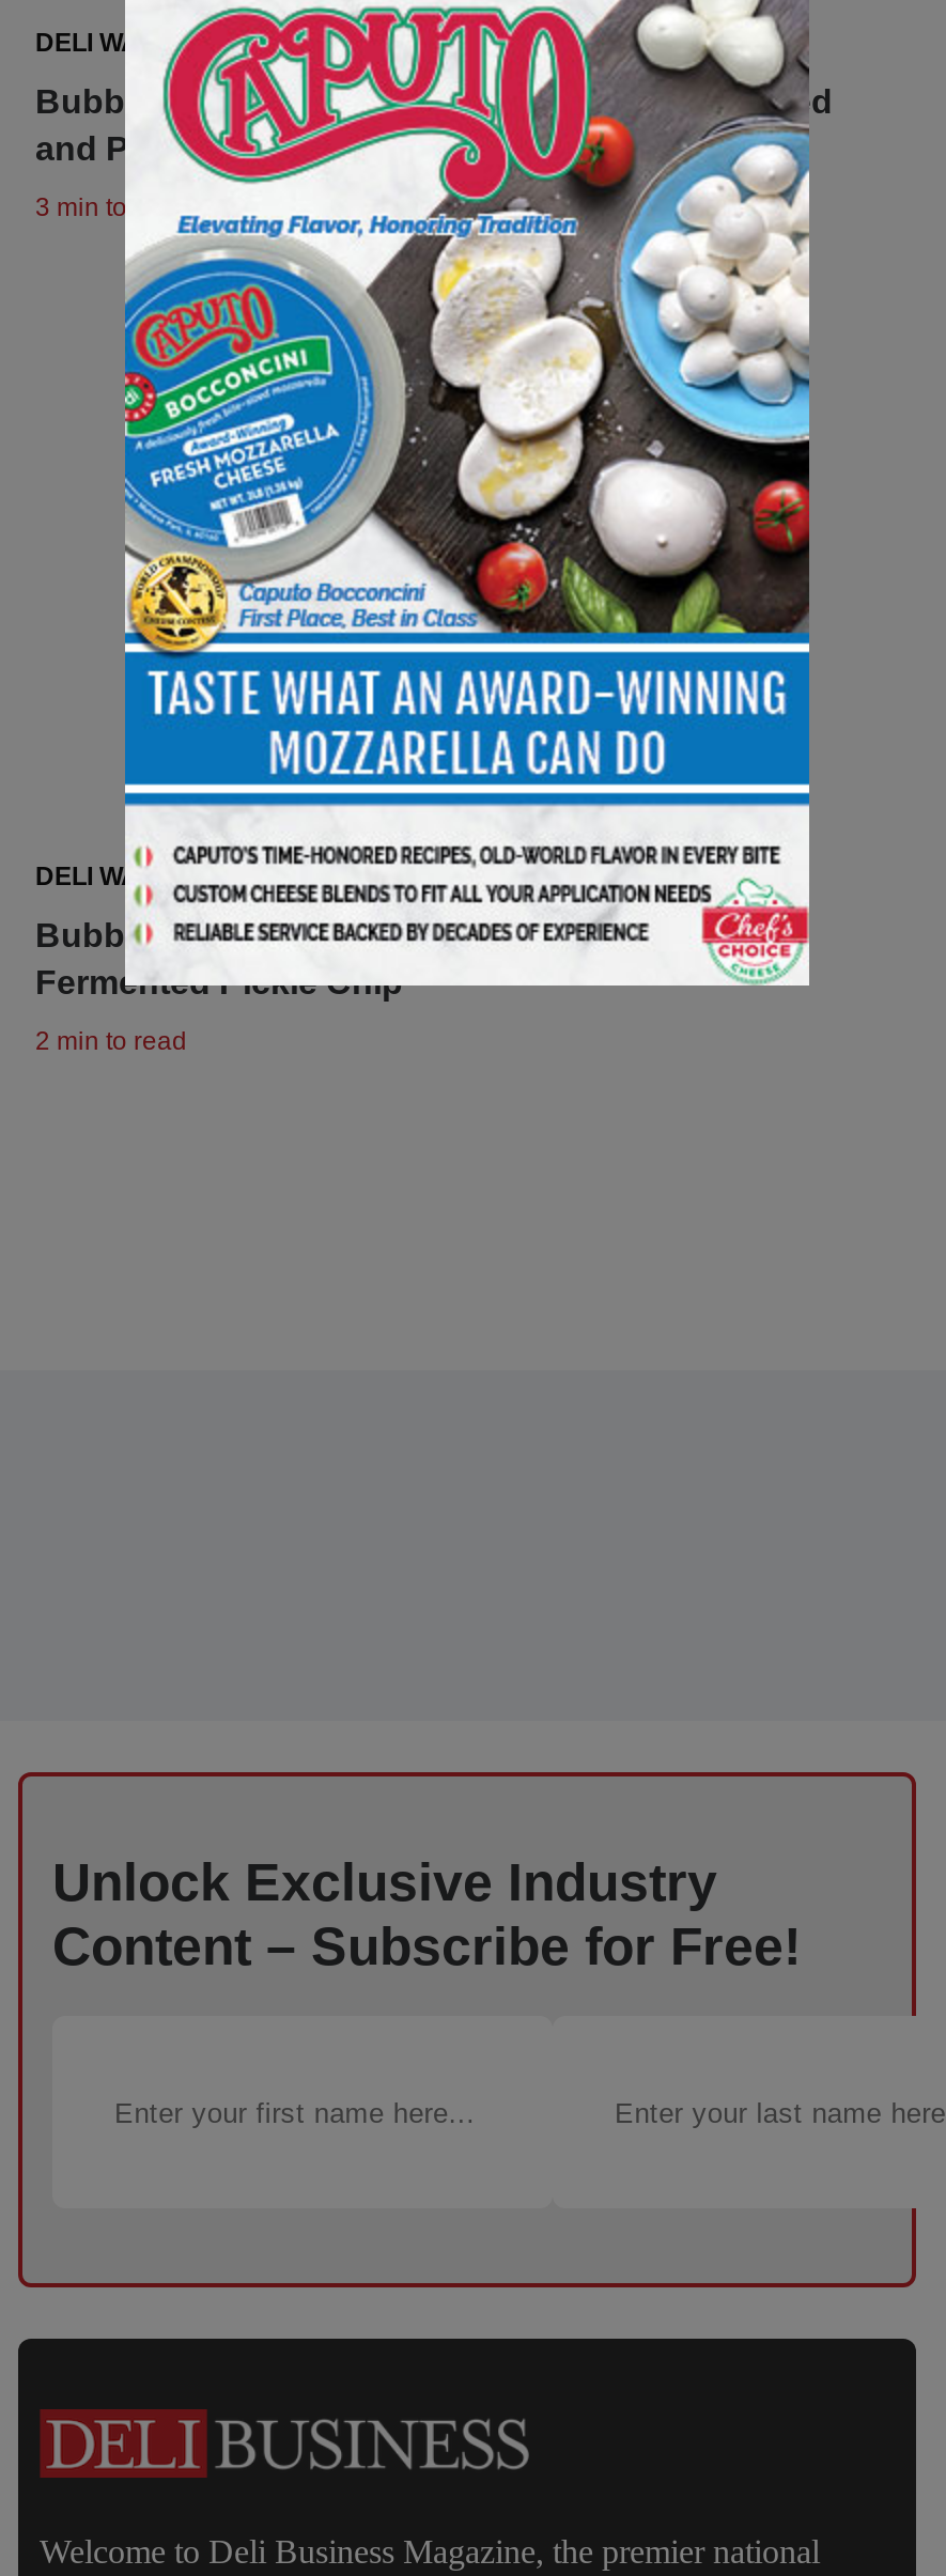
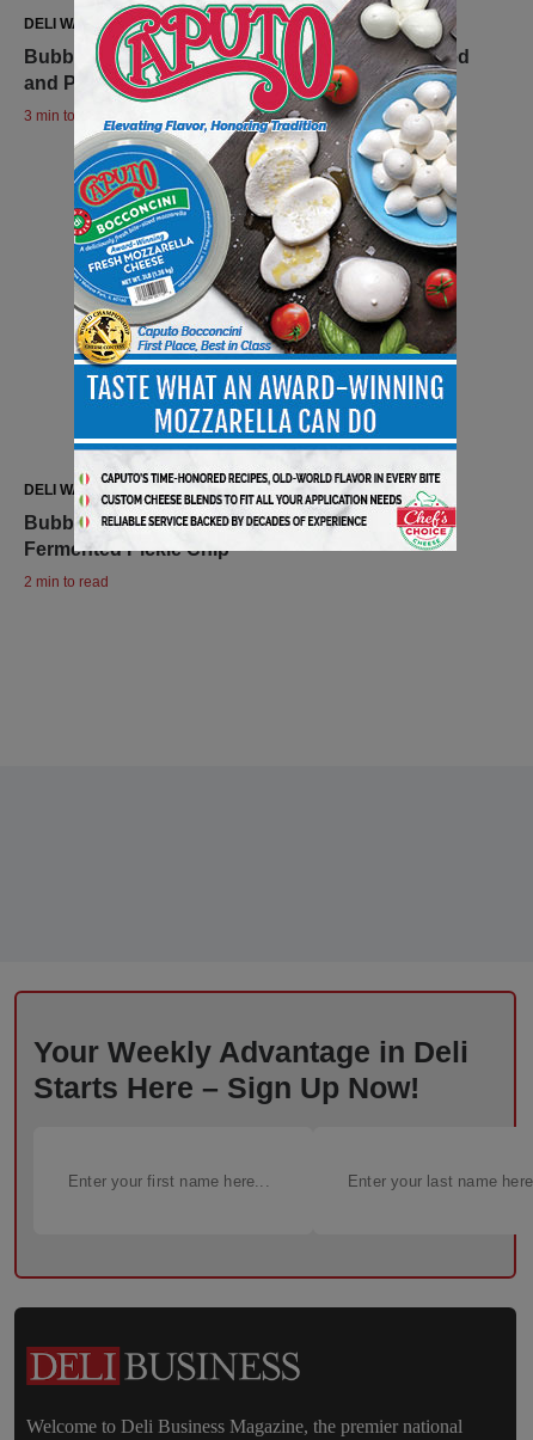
- Unlock Exclusive Industry
- Content – Subscribe for Free!
+ Your Weekly Advantage in Deli
+ Starts Here – Sign Up Now!
